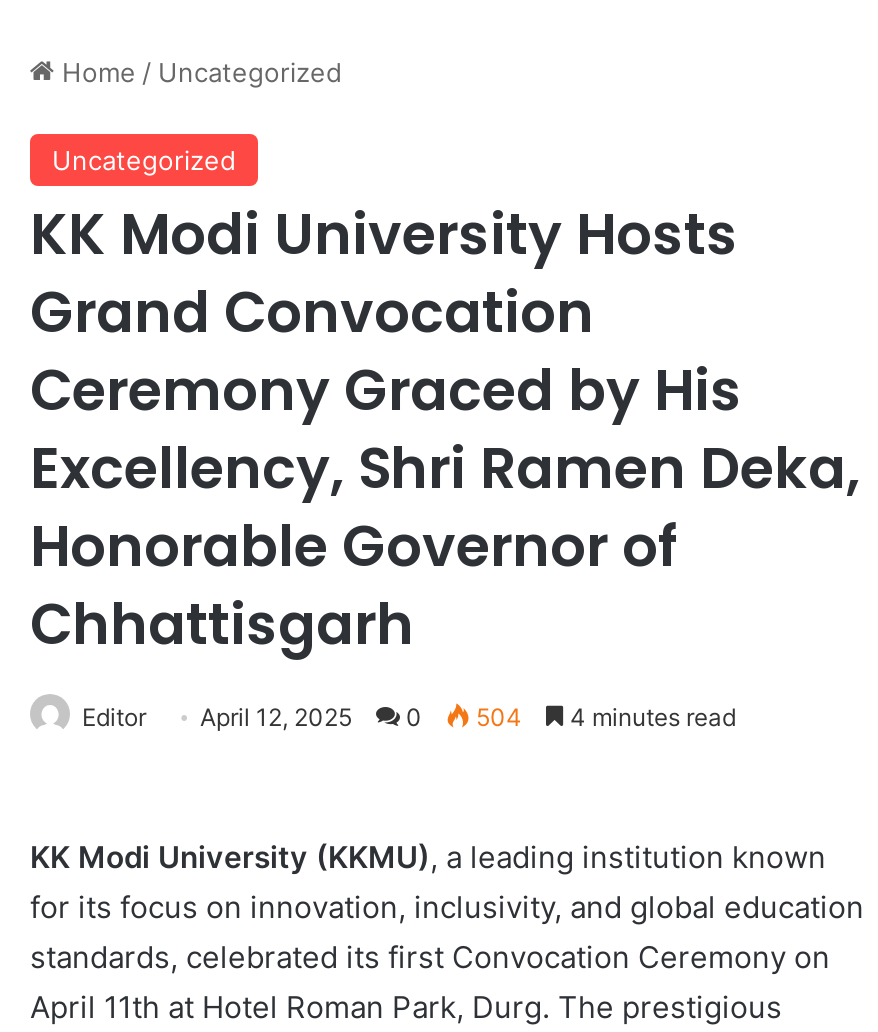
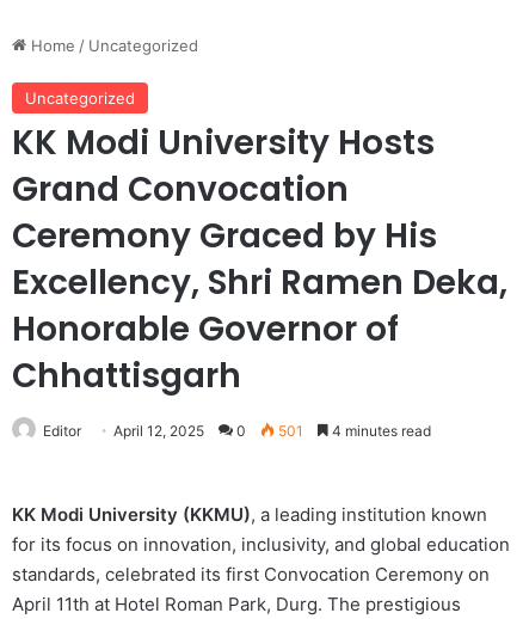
- Editor April 12, 2025 0 504 4 minutes read
+ Editor April 12, 2025 0 501 4 minutes read
